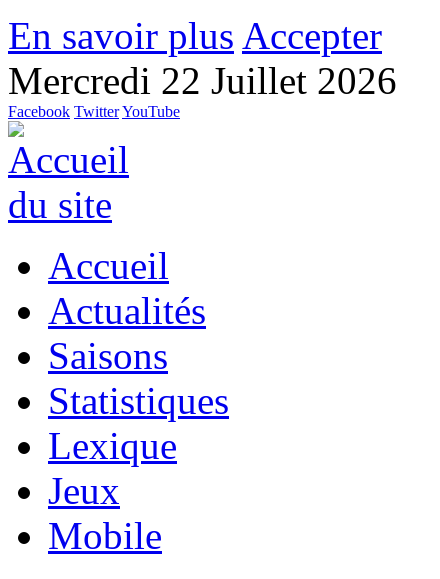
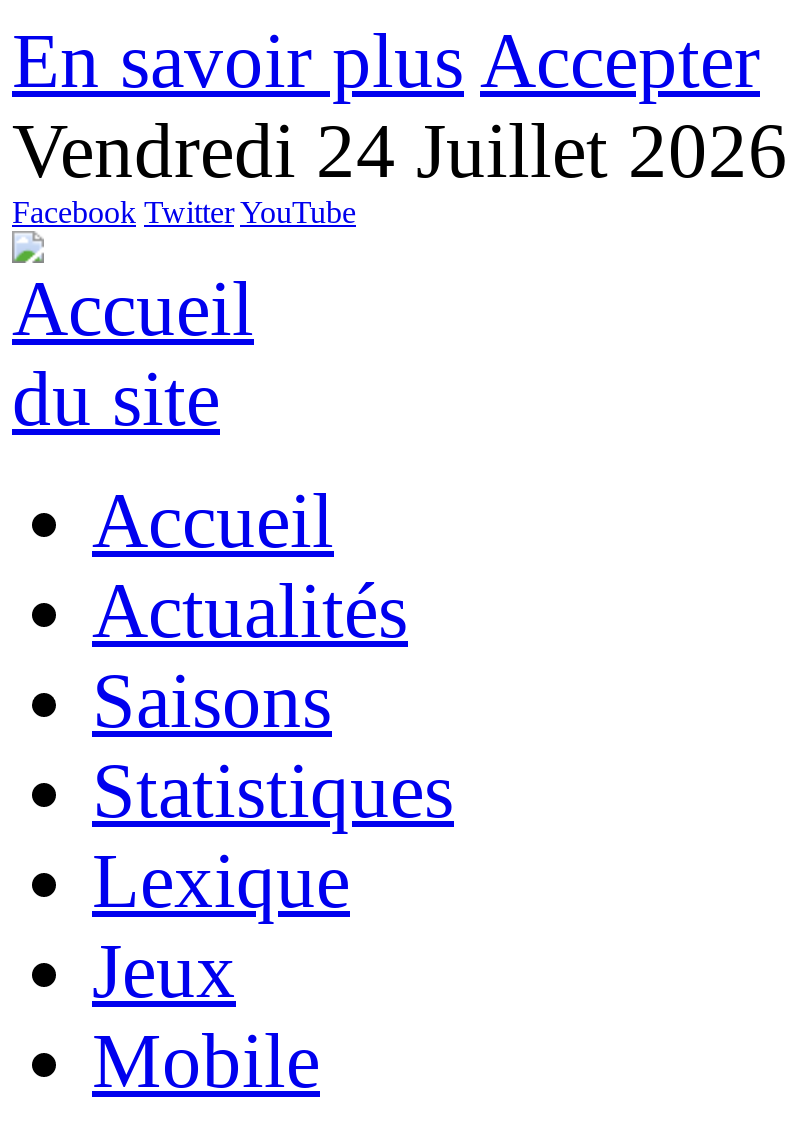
- Mercredi 22 Juillet 2026
+ Vendredi 24 Juillet 2026
